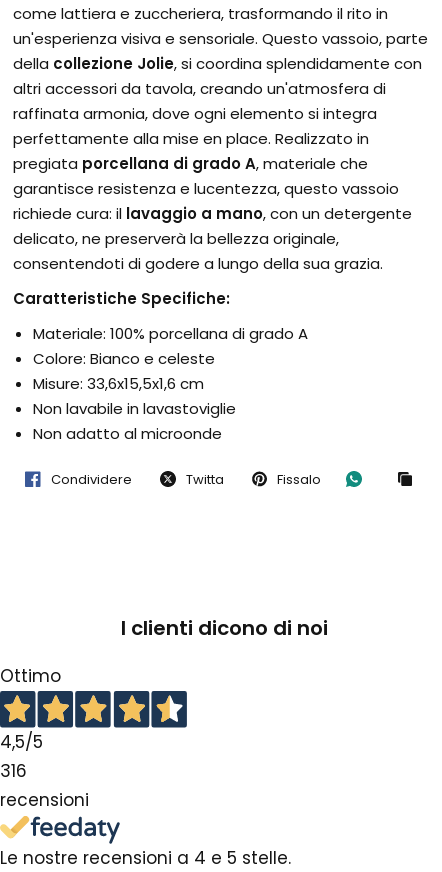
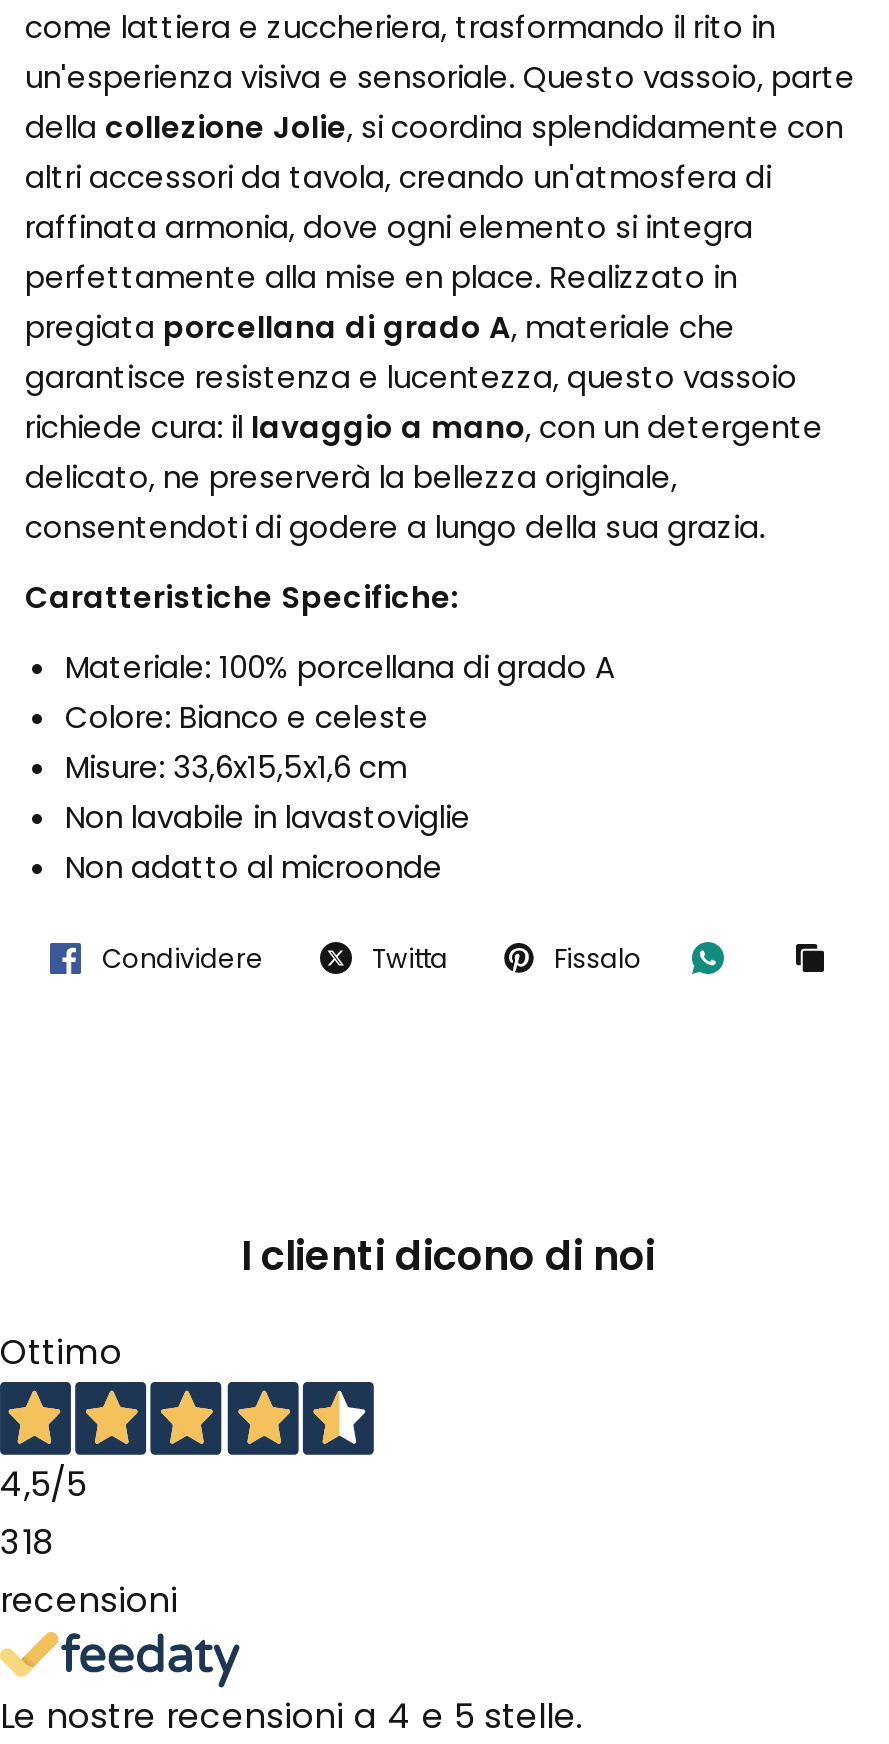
- 316
+ 318
